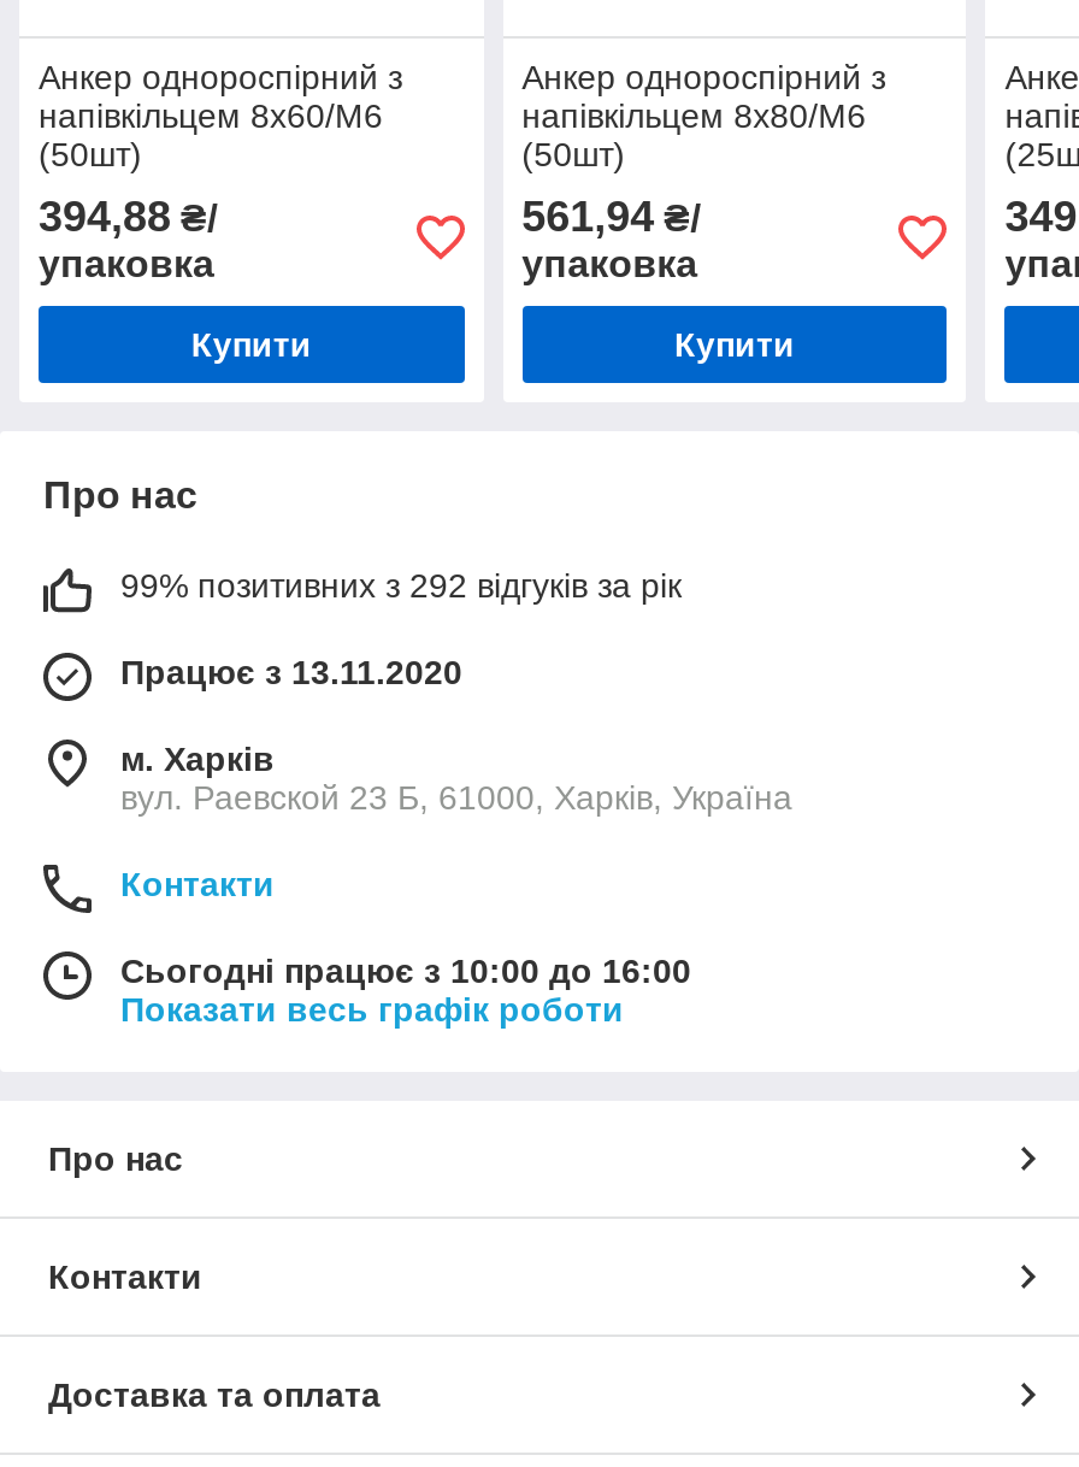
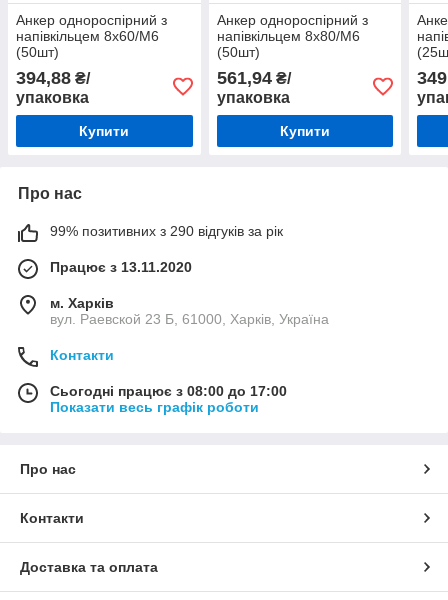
- 99% позитивних з 292 відгуків за рік
+ 99% позитивних з 290 відгуків за рік

- Сьогодні працює з 10:00 до 16:00
+ Сьогодні працює з 08:00 до 17:00
